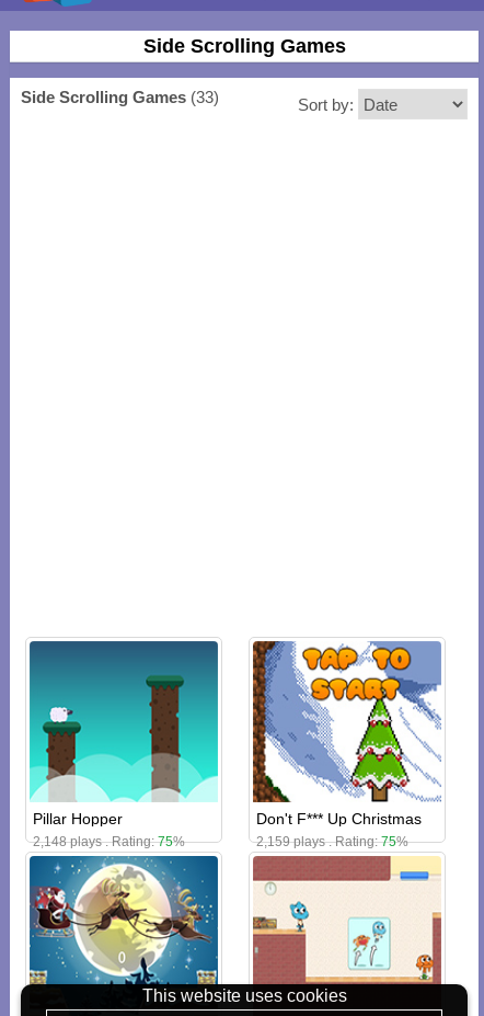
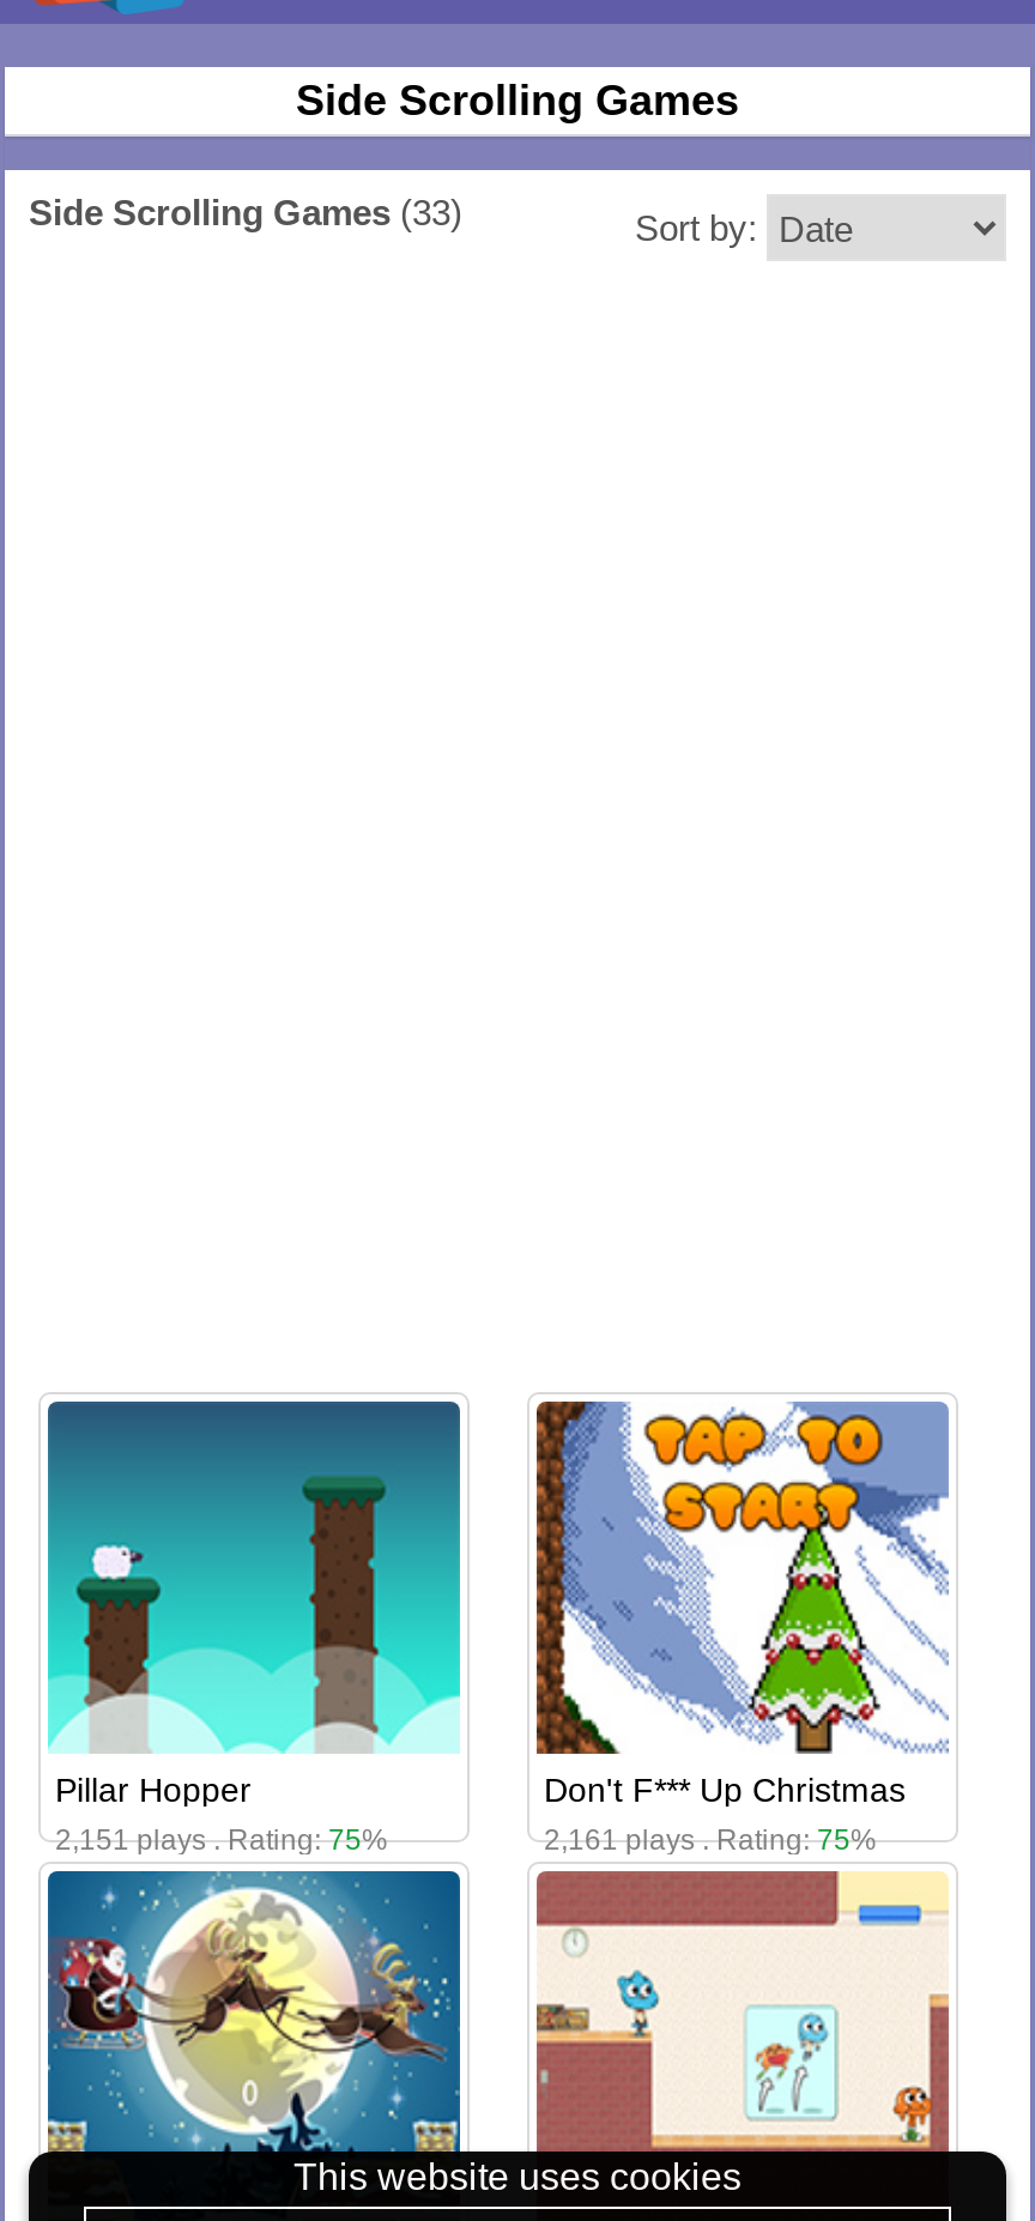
- 2,148 plays . Rating: 75%
+ 2,151 plays . Rating: 75%

- 2,159 plays . Rating: 75%
+ 2,161 plays . Rating: 75%
